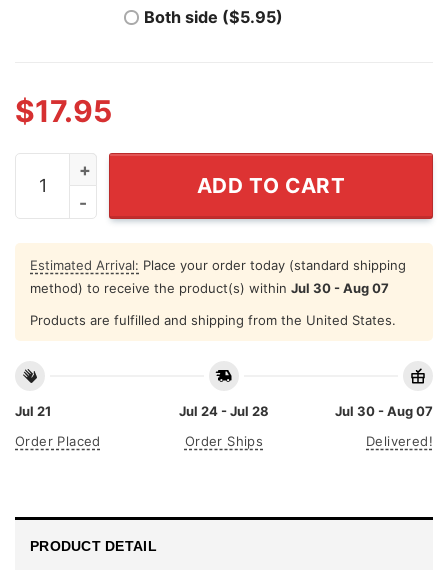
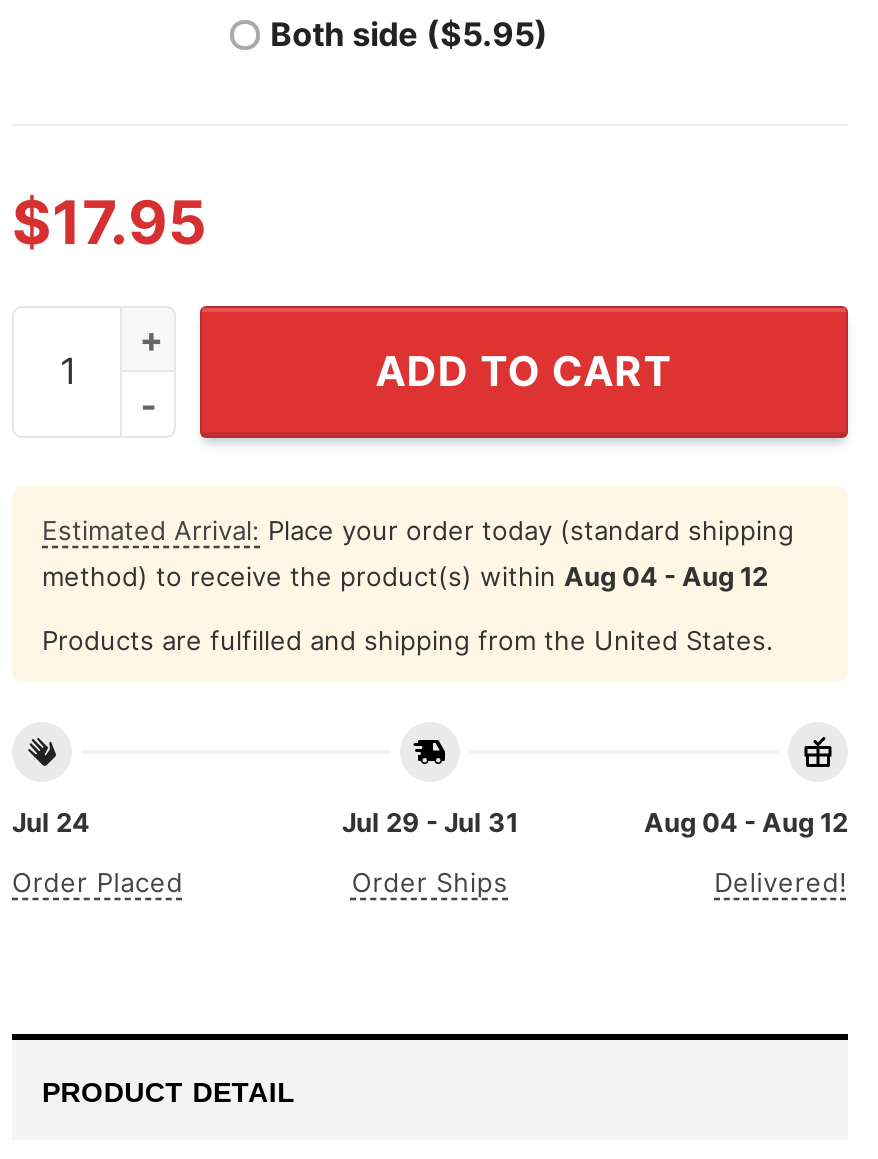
- method) to receive the product(s) within Jul 30 - Aug 07
+ method) to receive the product(s) within Aug 04 - Aug 12

- Jul 21
+ Jul 24

- Jul 24 - Jul 28
+ Jul 29 - Jul 31

- Jul 30 - Aug 07
+ Aug 04 - Aug 12
